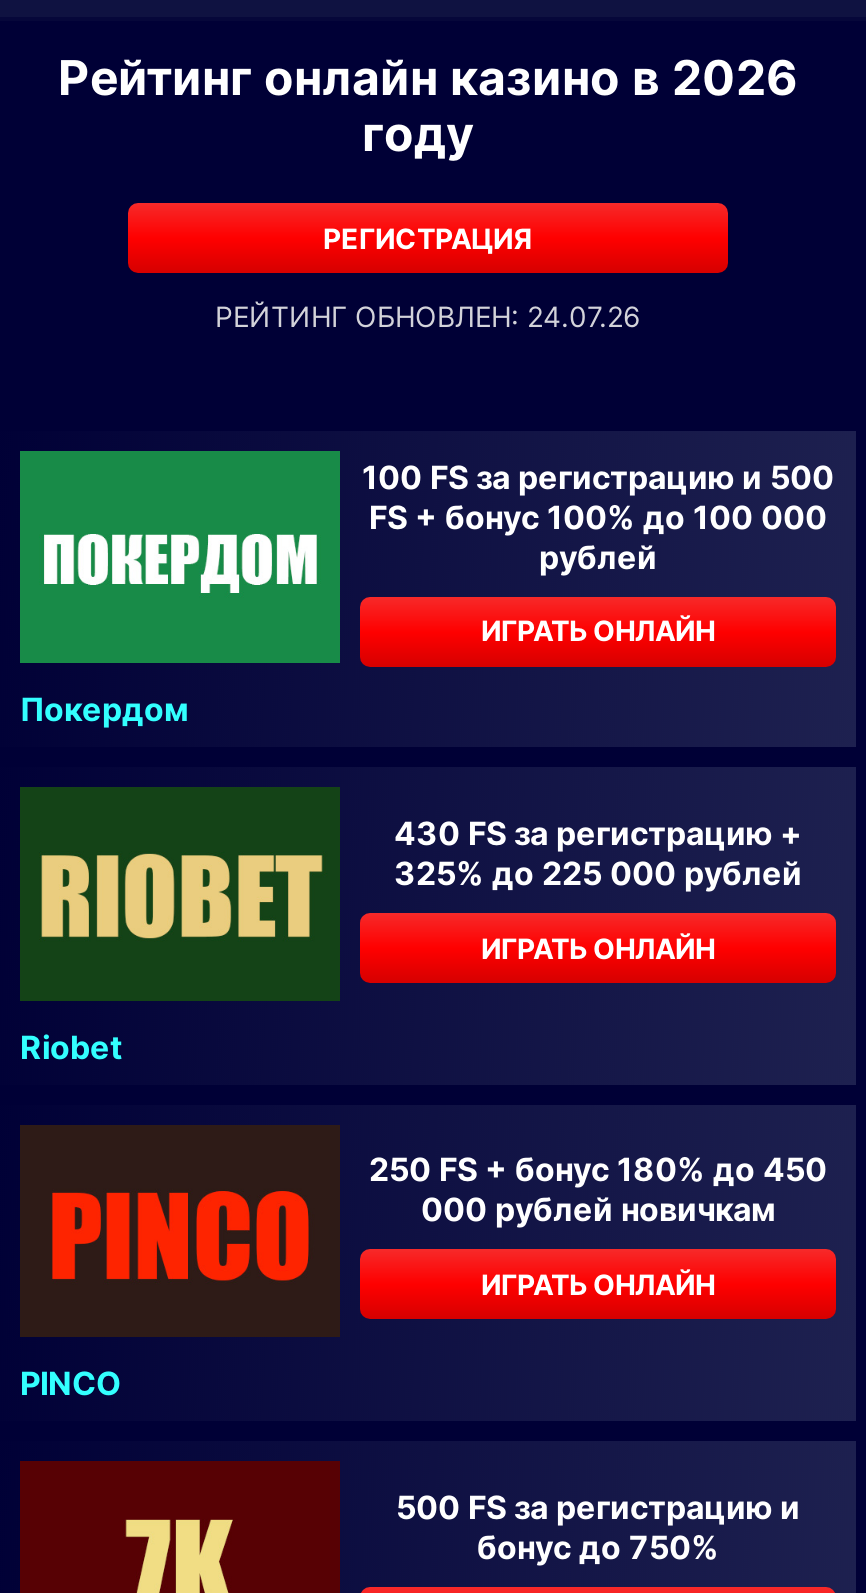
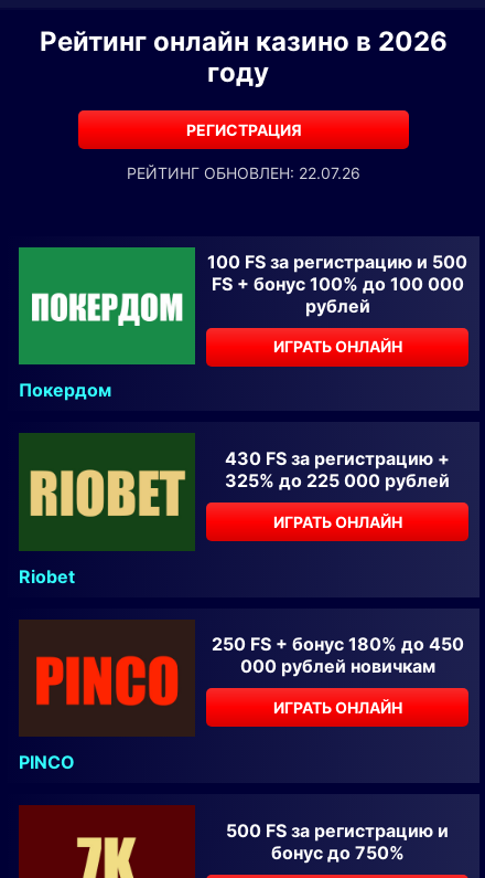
- РЕЙТИНГ ОБНОВЛЕН: 24.07.26
+ РЕЙТИНГ ОБНОВЛЕН: 22.07.26
